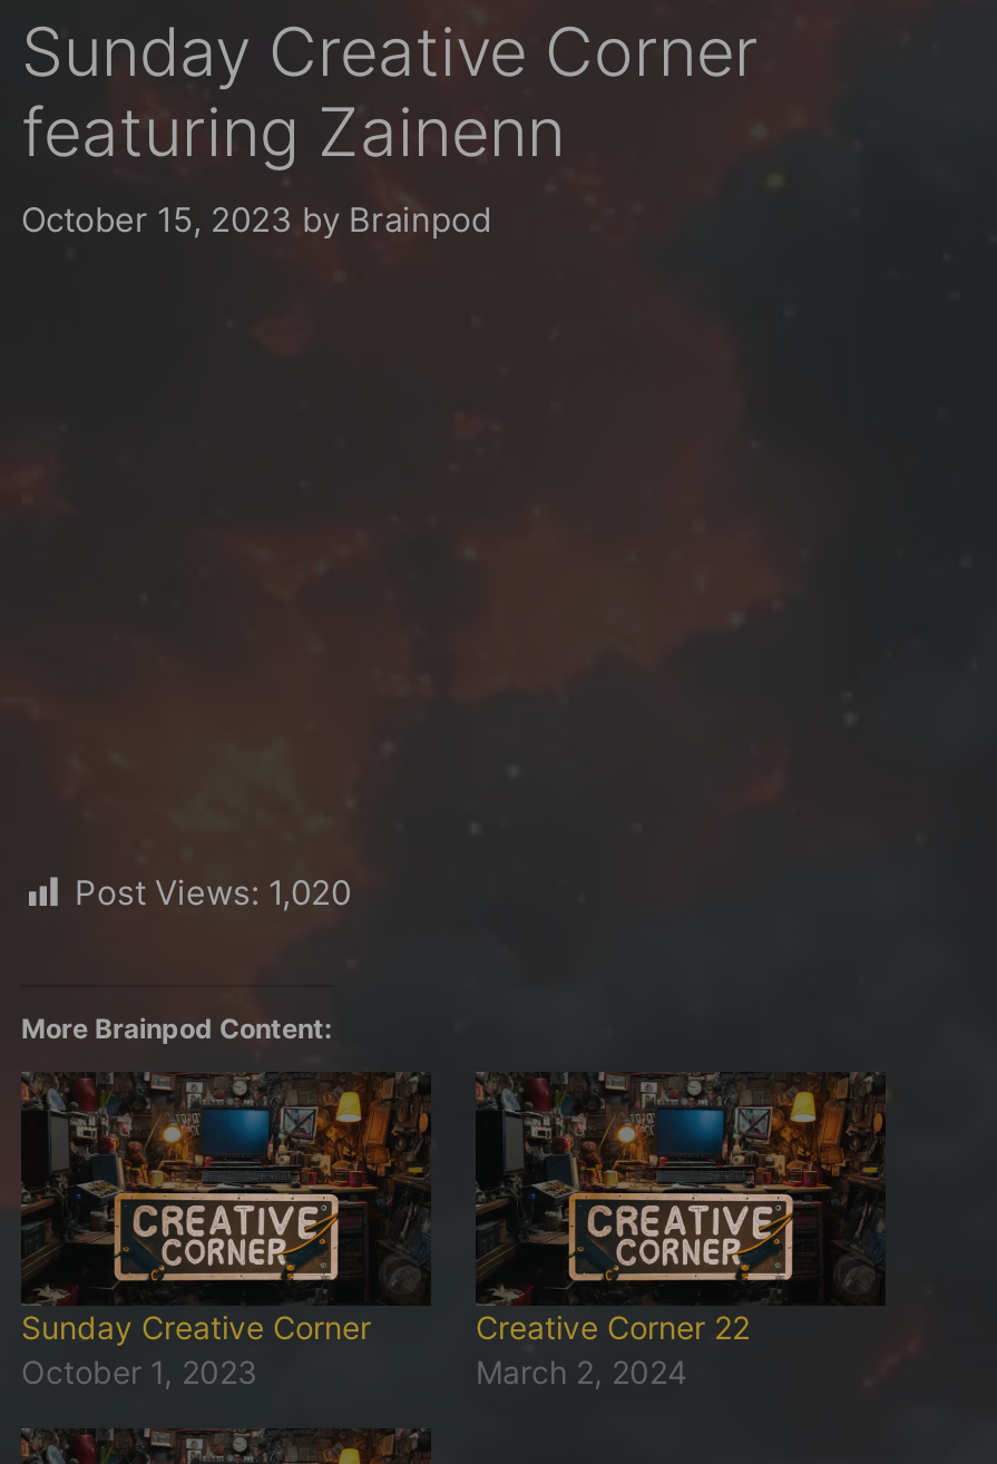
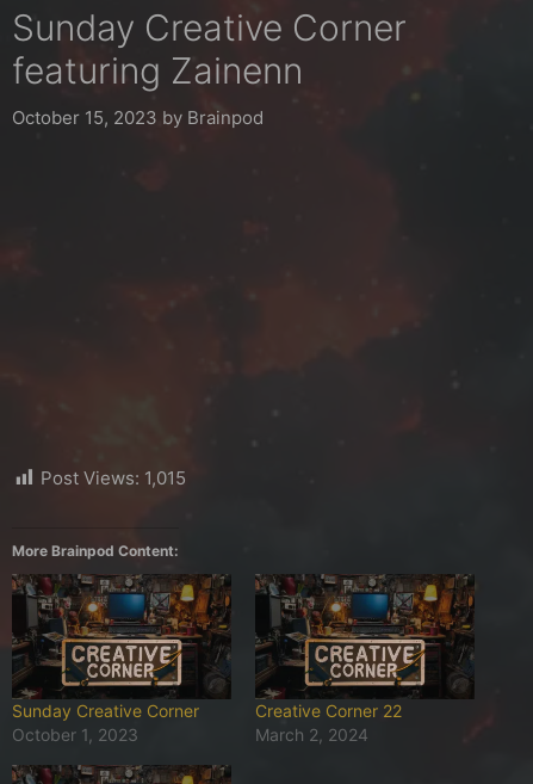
- Post Views: 1,020
+ Post Views: 1,015
